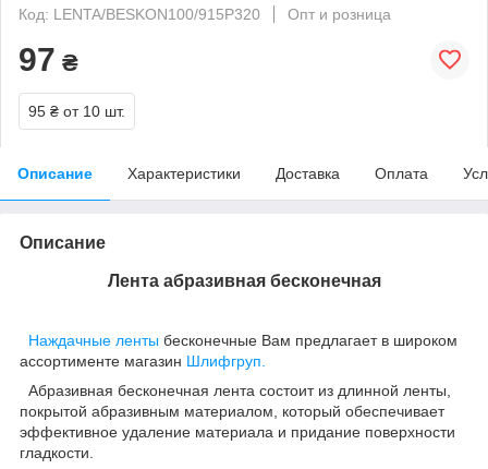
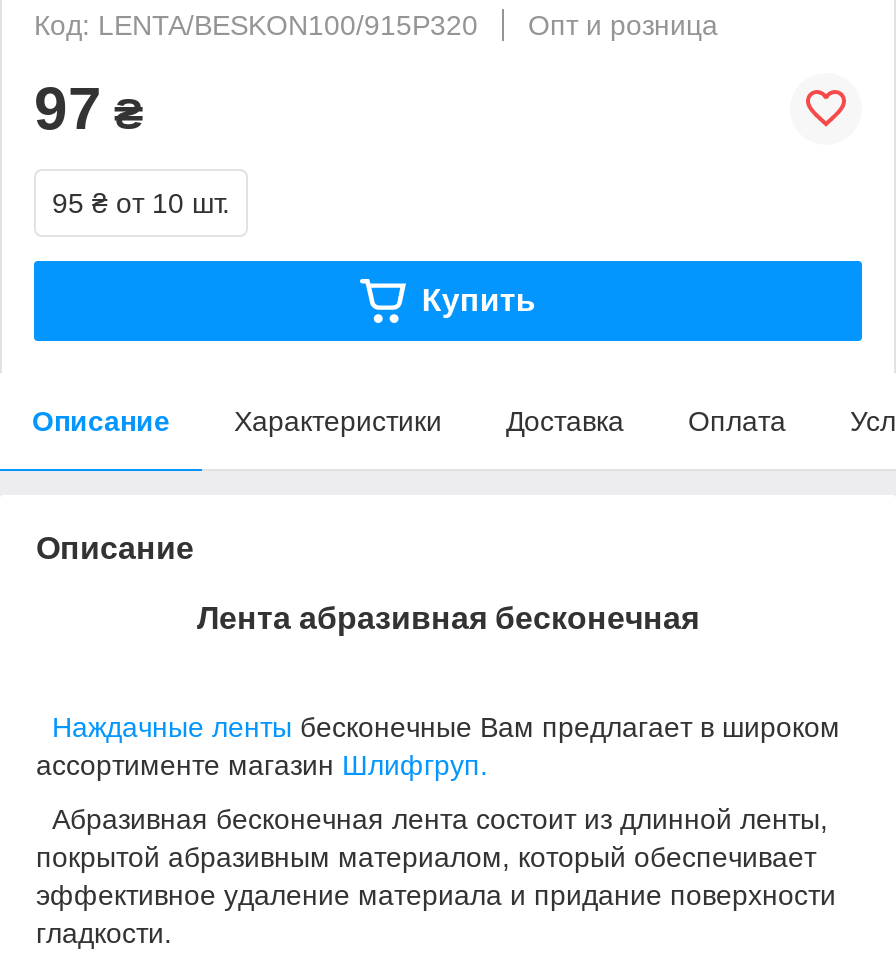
+ Купить
